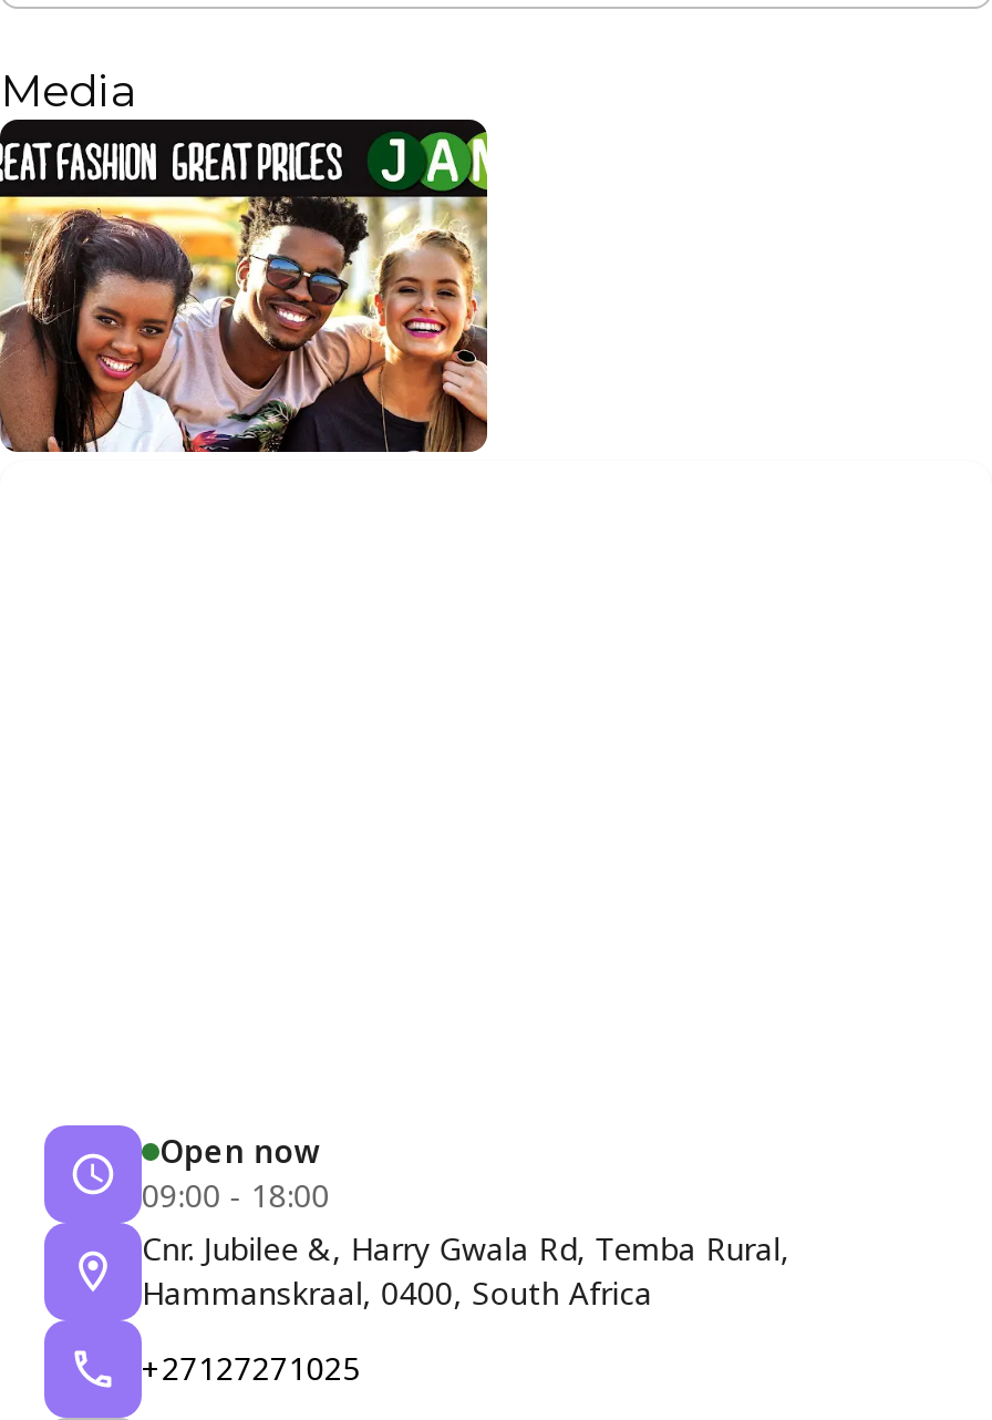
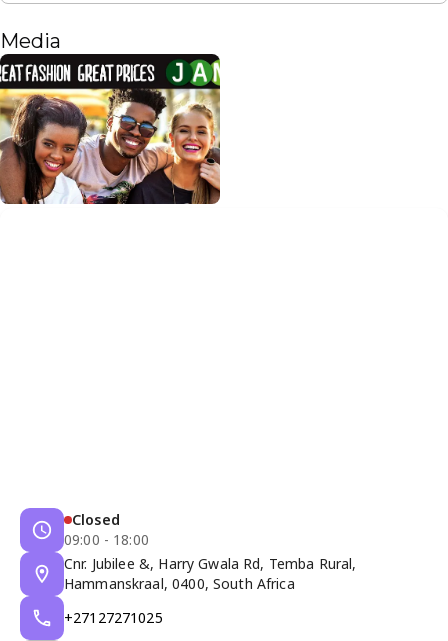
- Open now
+ Closed
